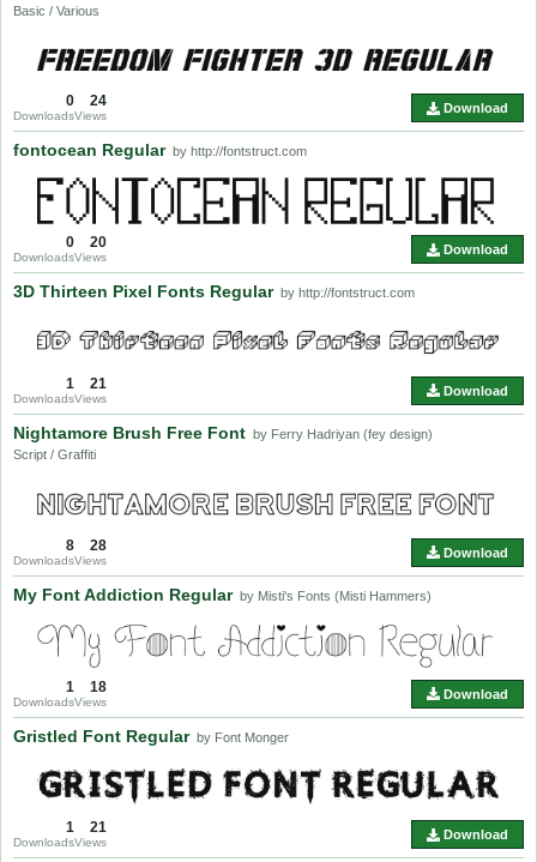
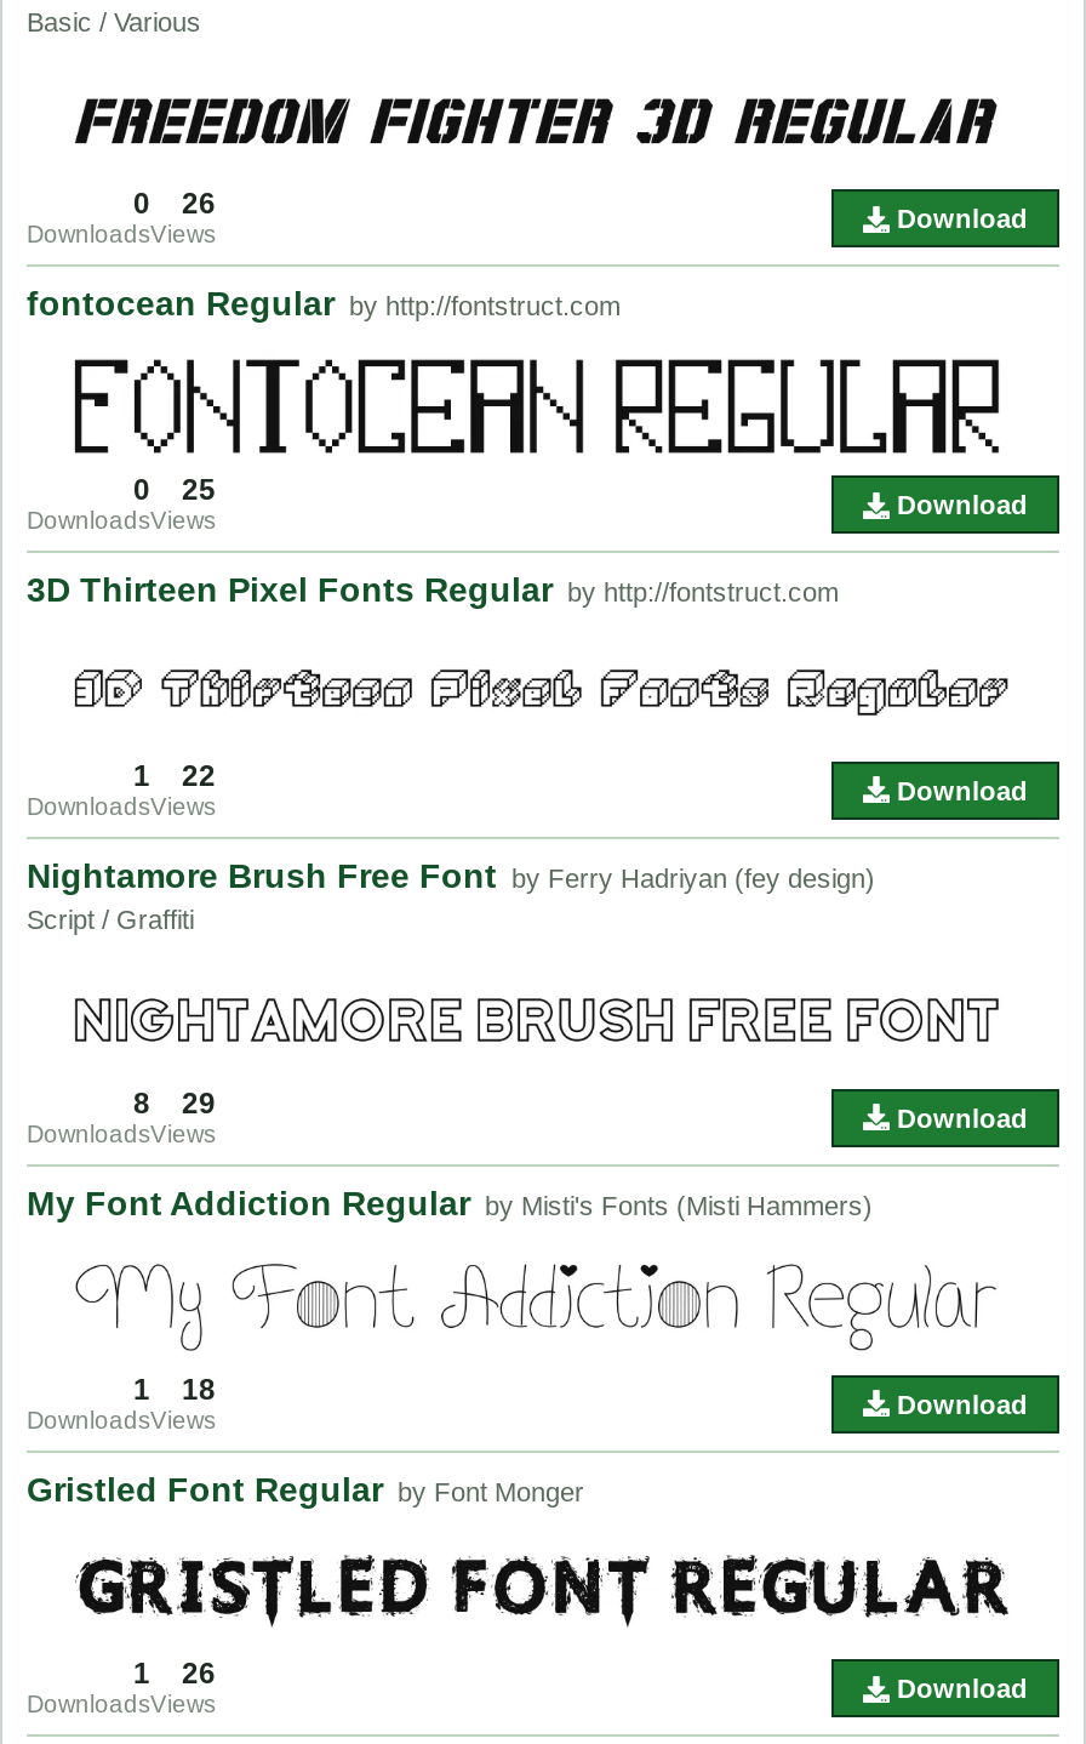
- 0 24
+ 0 26

- 0 20
+ 0 25

- 1 21
+ 1 22

- 8 28
+ 8 29

- 1 21
+ 1 26
